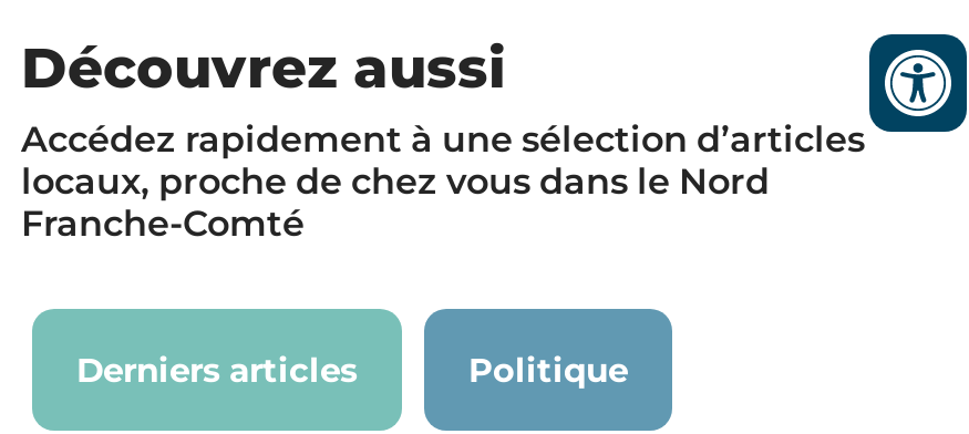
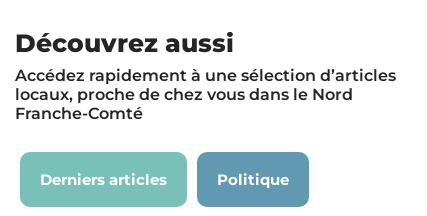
- [image]
